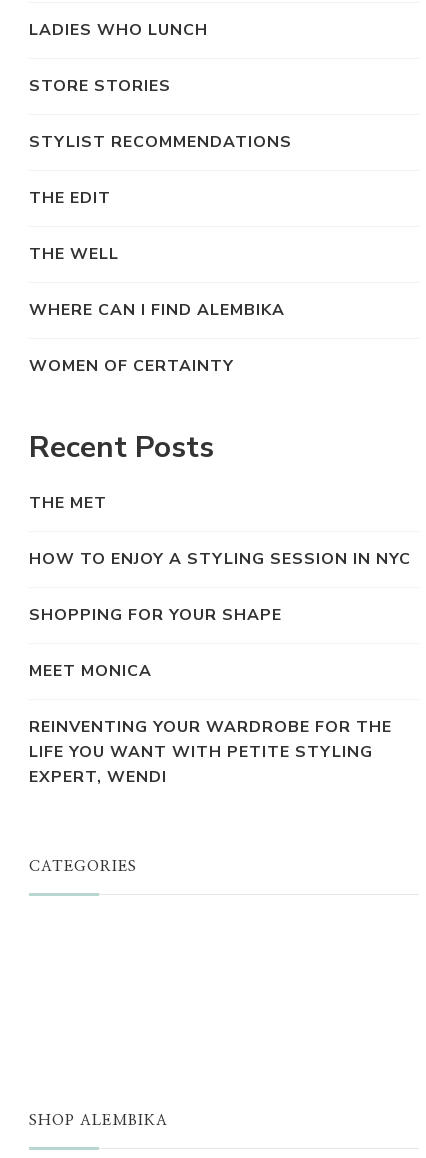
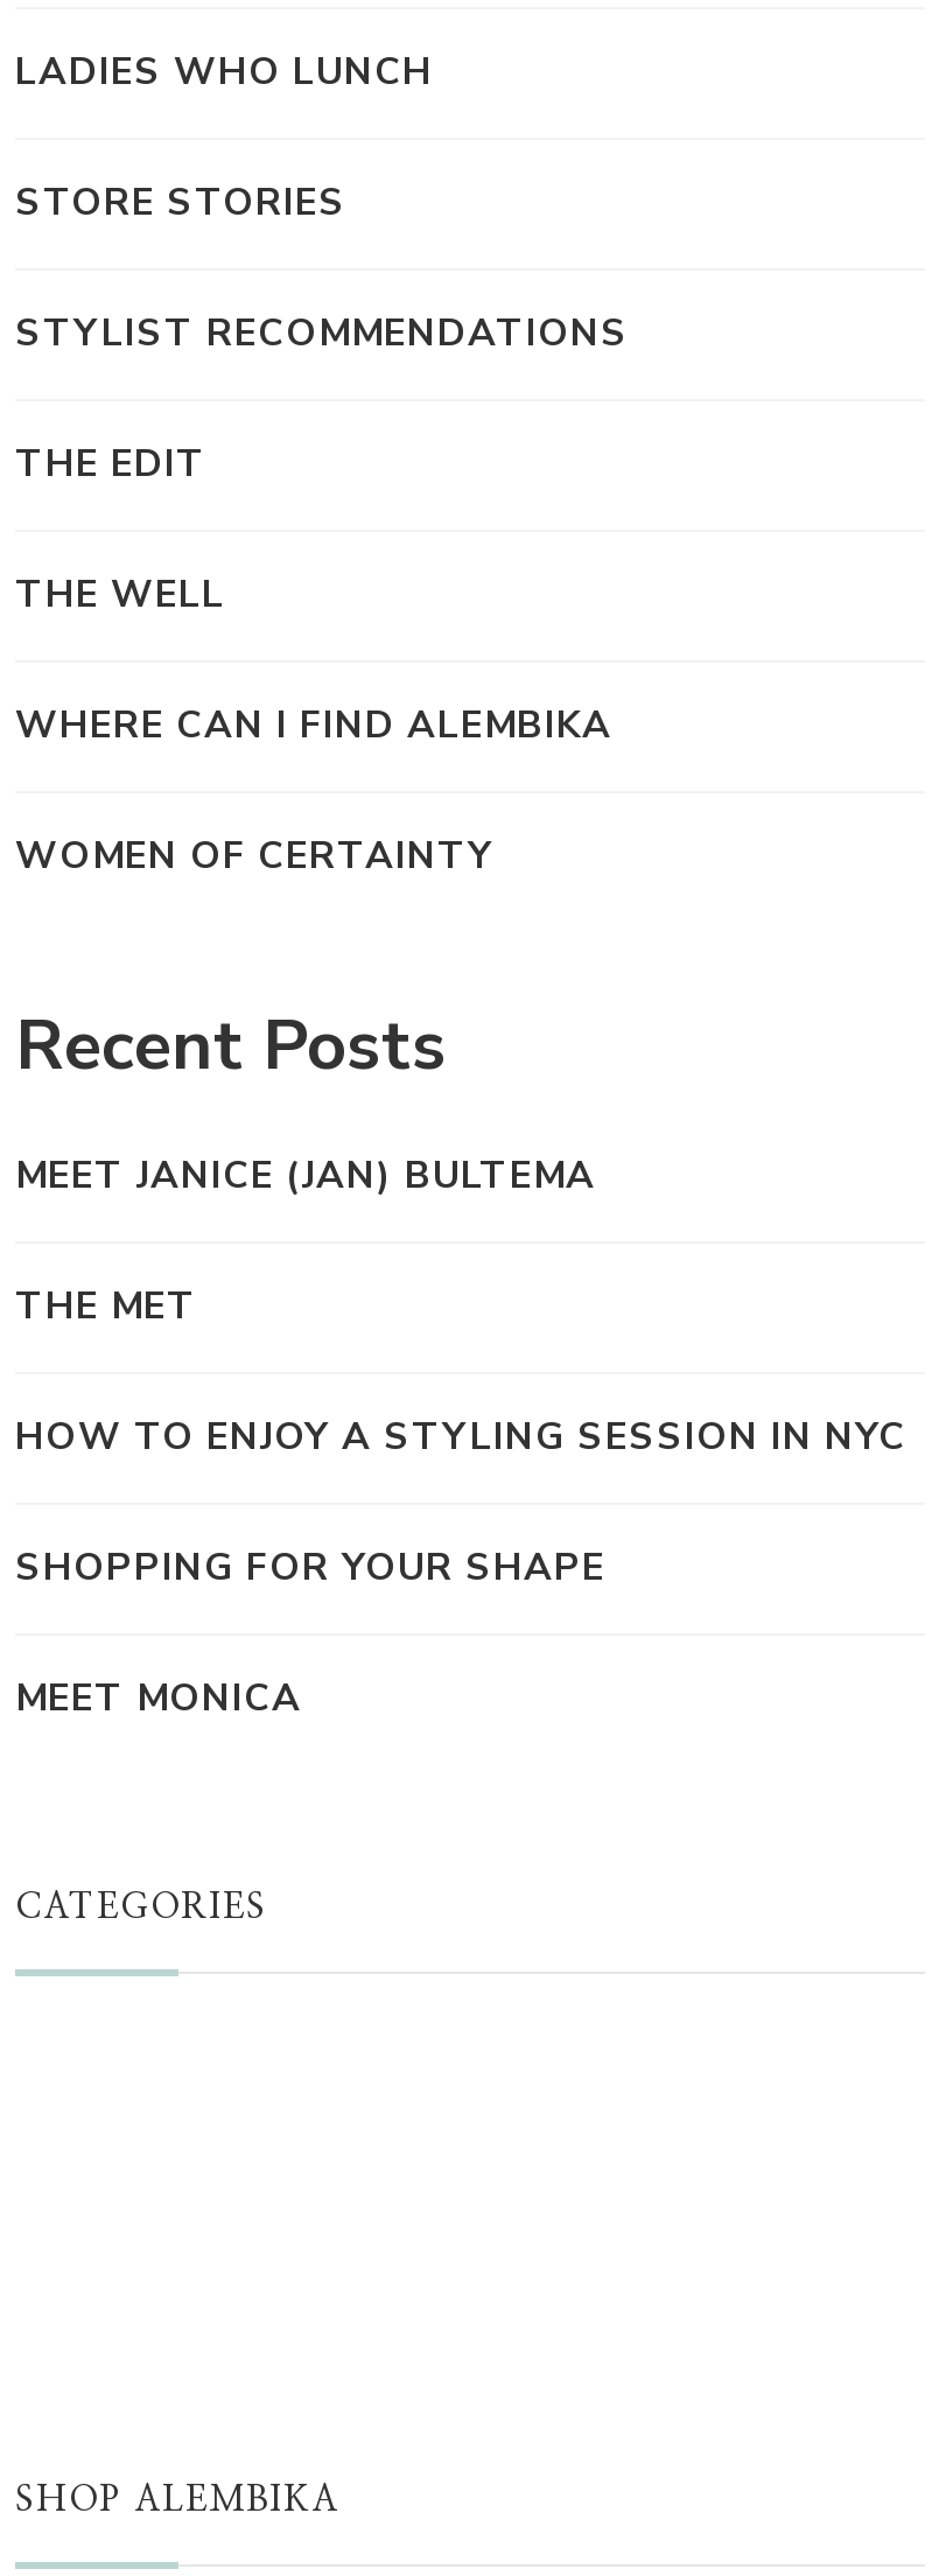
+ MEET JANICE (JAN) BULTEMA

moved down: THE MET | HOW TO ENJOY A STYLING SESSION IN NYC | SHOPPING FOR YOUR SHAPE | MEET MONICA

- REINVENTING YOUR WARDROBE FOR THE
- LIFE YOU WANT WITH PETITE STYLING
- EXPERT, WENDI
